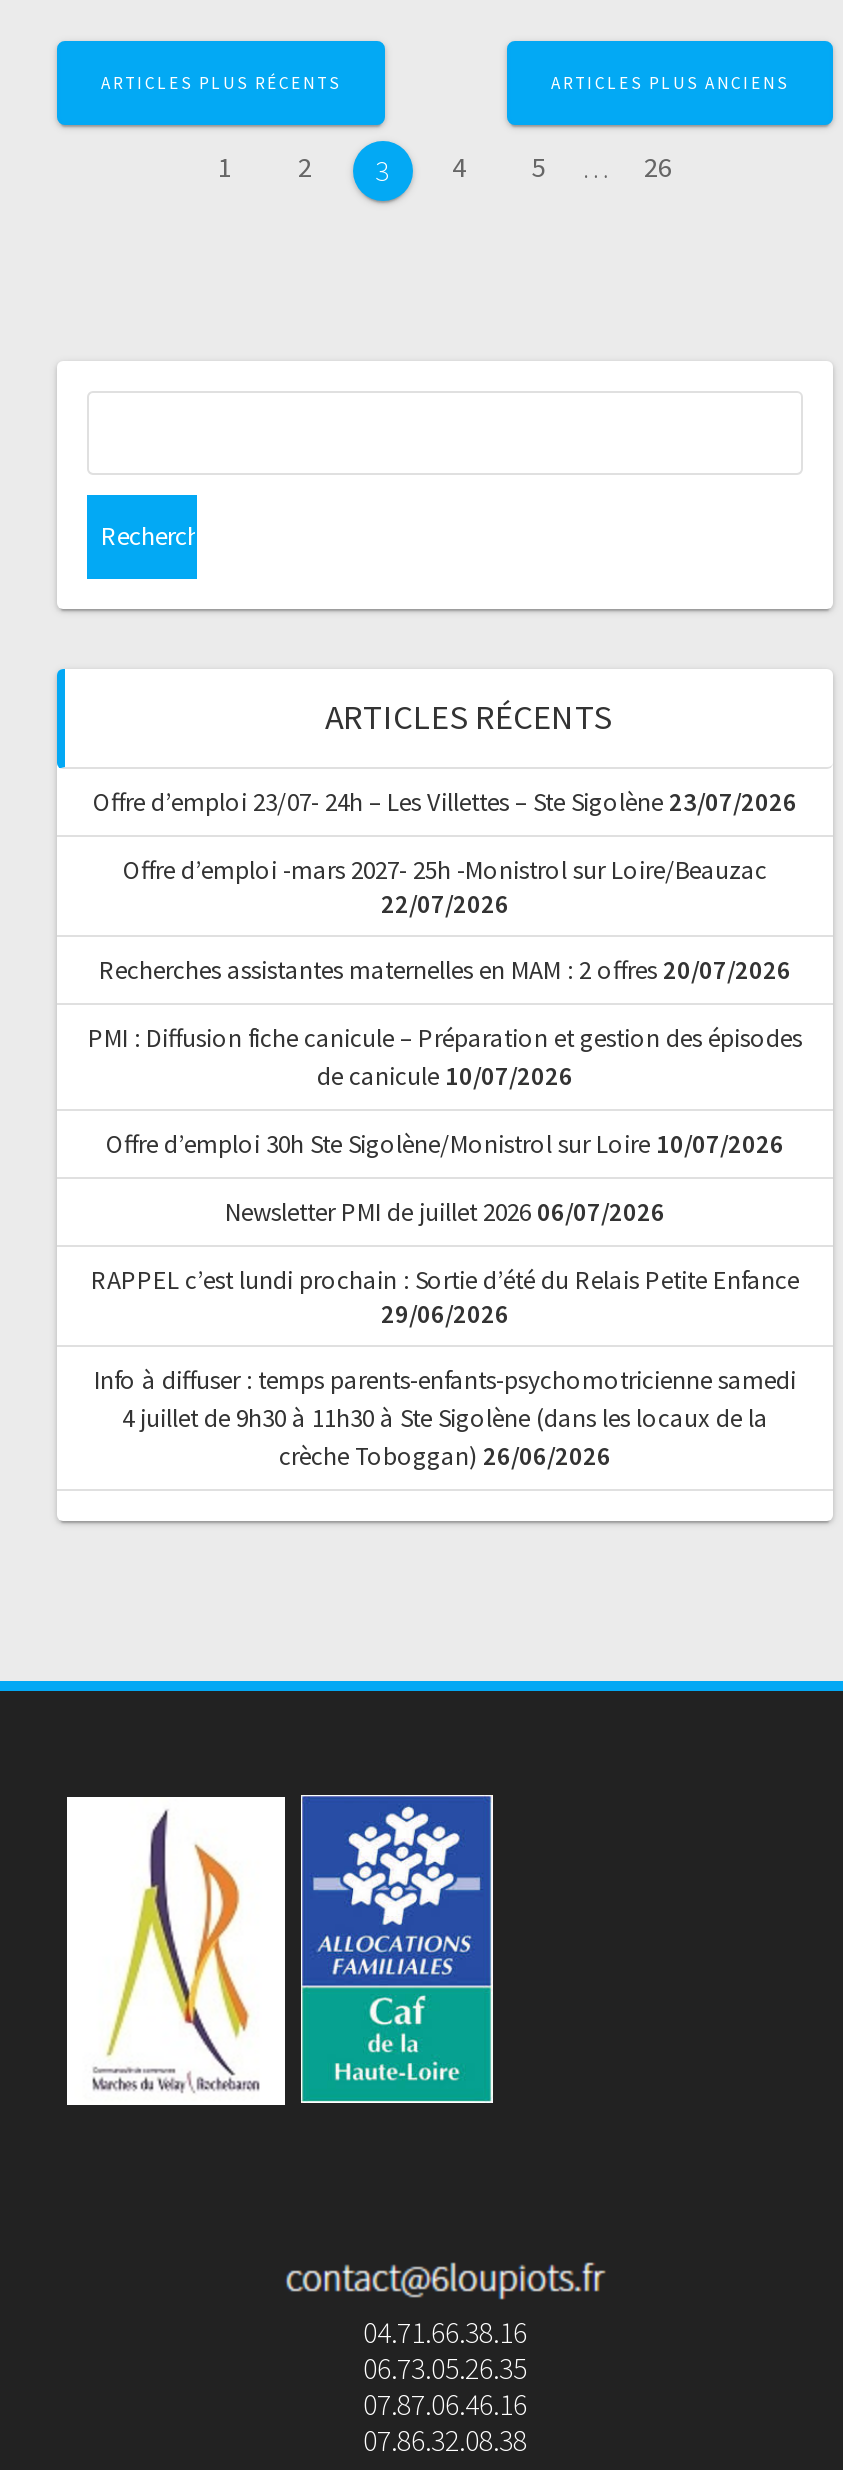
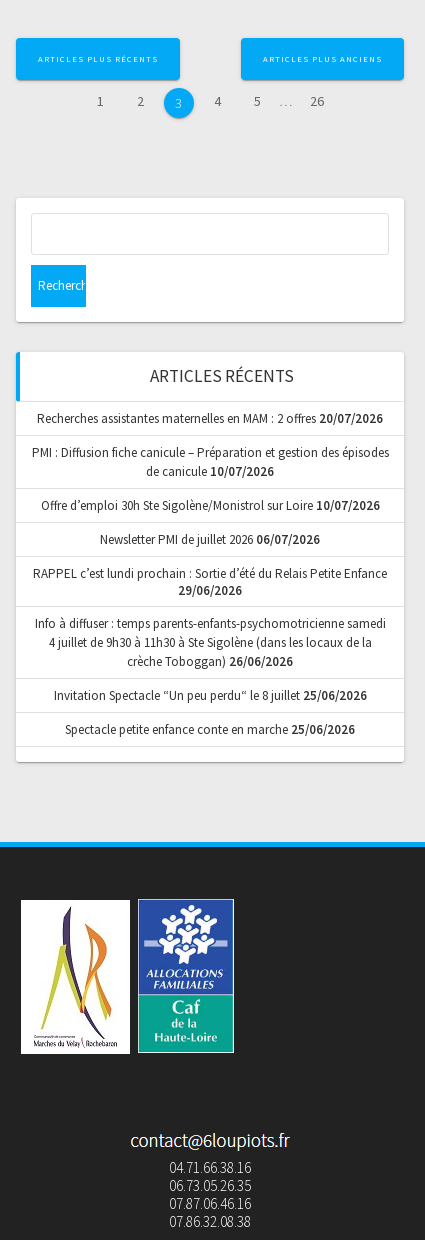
- Offre d’emploi 23/07- 24h – Les Villettes – Ste Sigolène 23/07/2026
- Offre d’emploi -mars 2027- 25h -Monistrol sur Loire/Beauzac
- 22/07/2026

moved up: Recherches assistantes maternelles en MAM : 2 offres 20/07/2026 | PMI : Diffusion fiche canicule – Préparation et gestion des épisodes | de canicule 10/07/2026 | ... | 4 juillet de 9h30 à 11h30 à Ste Sigolène (dans les locaux de la | crèche Toboggan) 26/06/2026

+ Invitation Spectacle “Un peu perdu“ le 8 juillet 25/06/2026
+ Spectacle petite enfance conte en marche 25/06/2026
